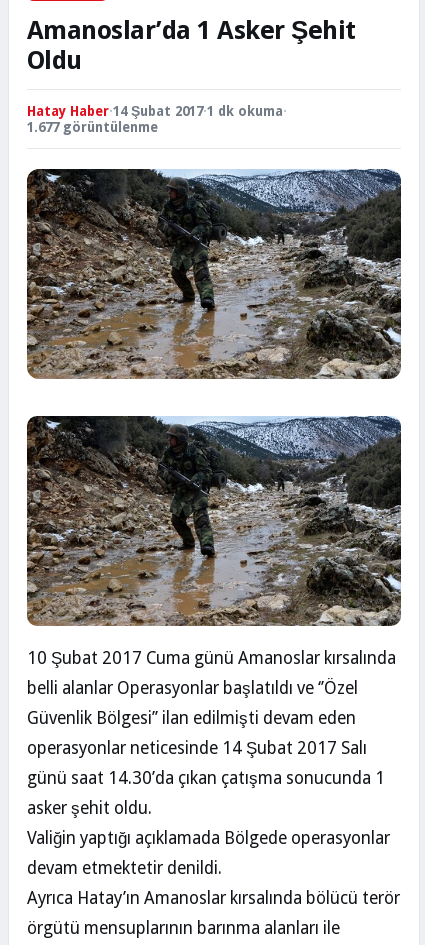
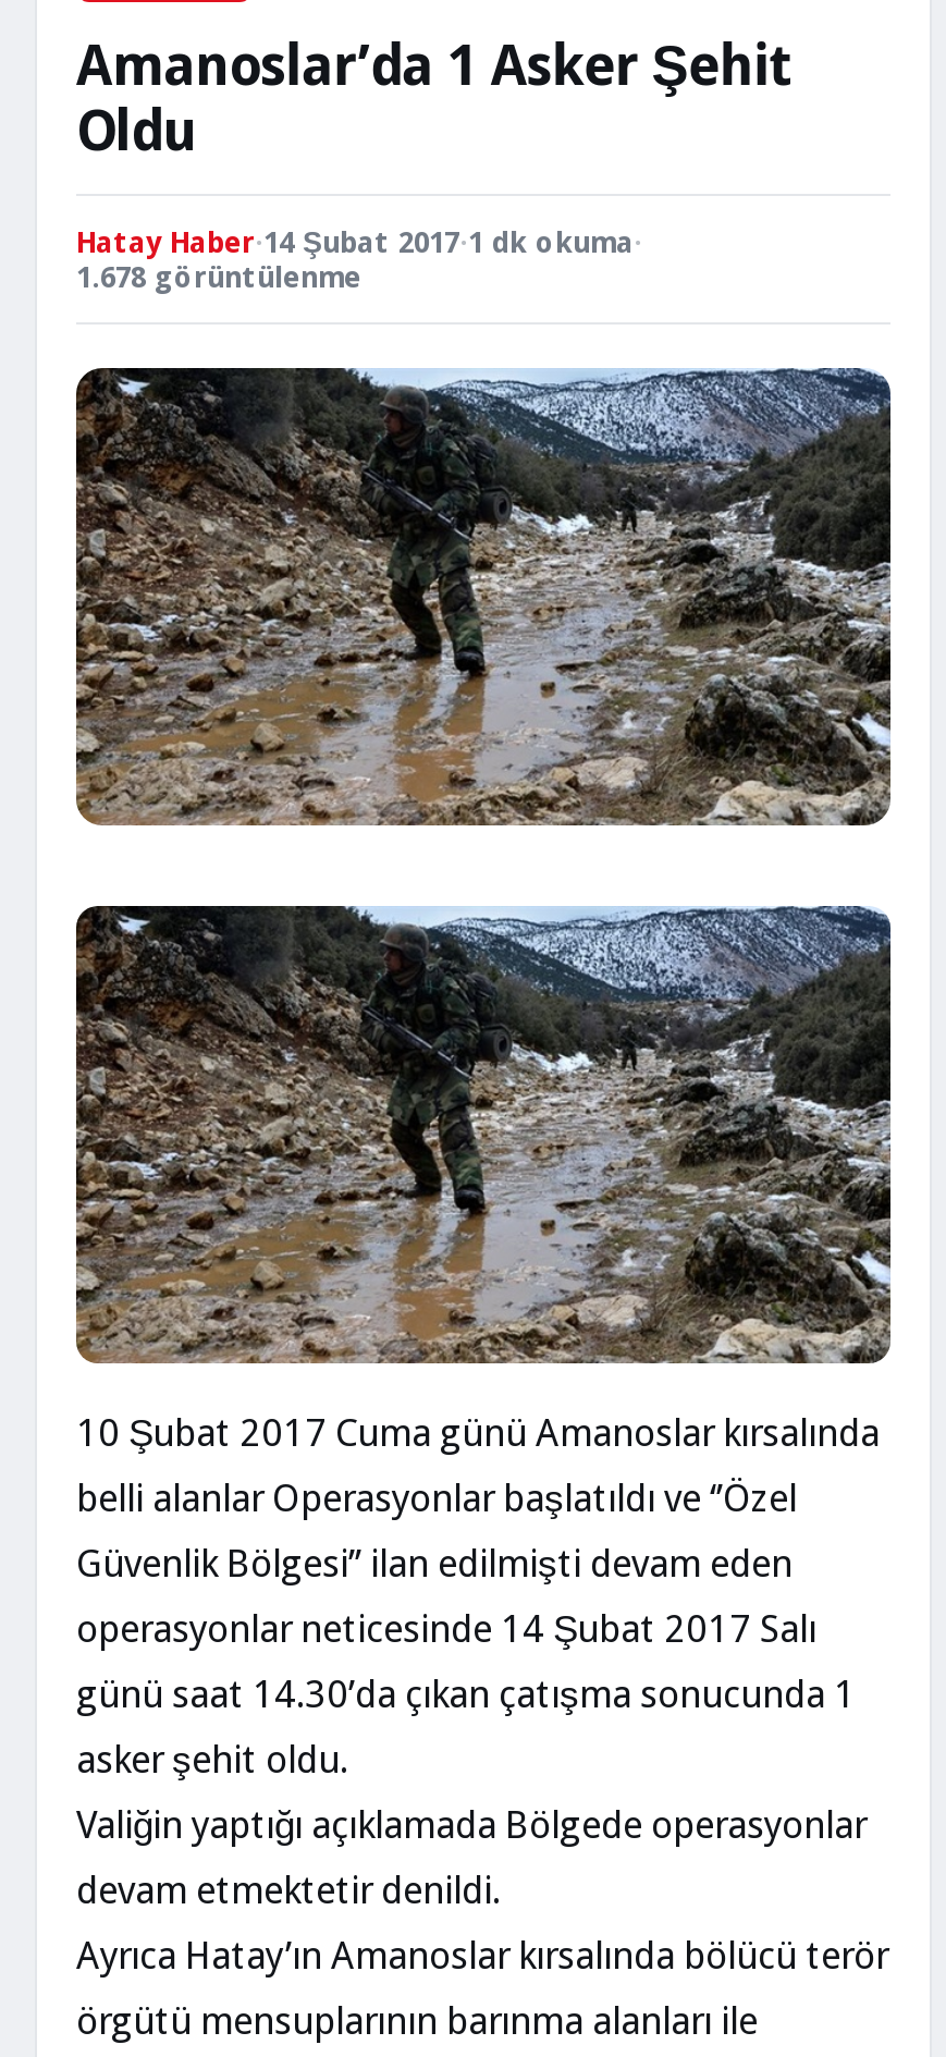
- 1.677 görüntülenme
+ 1.678 görüntülenme
